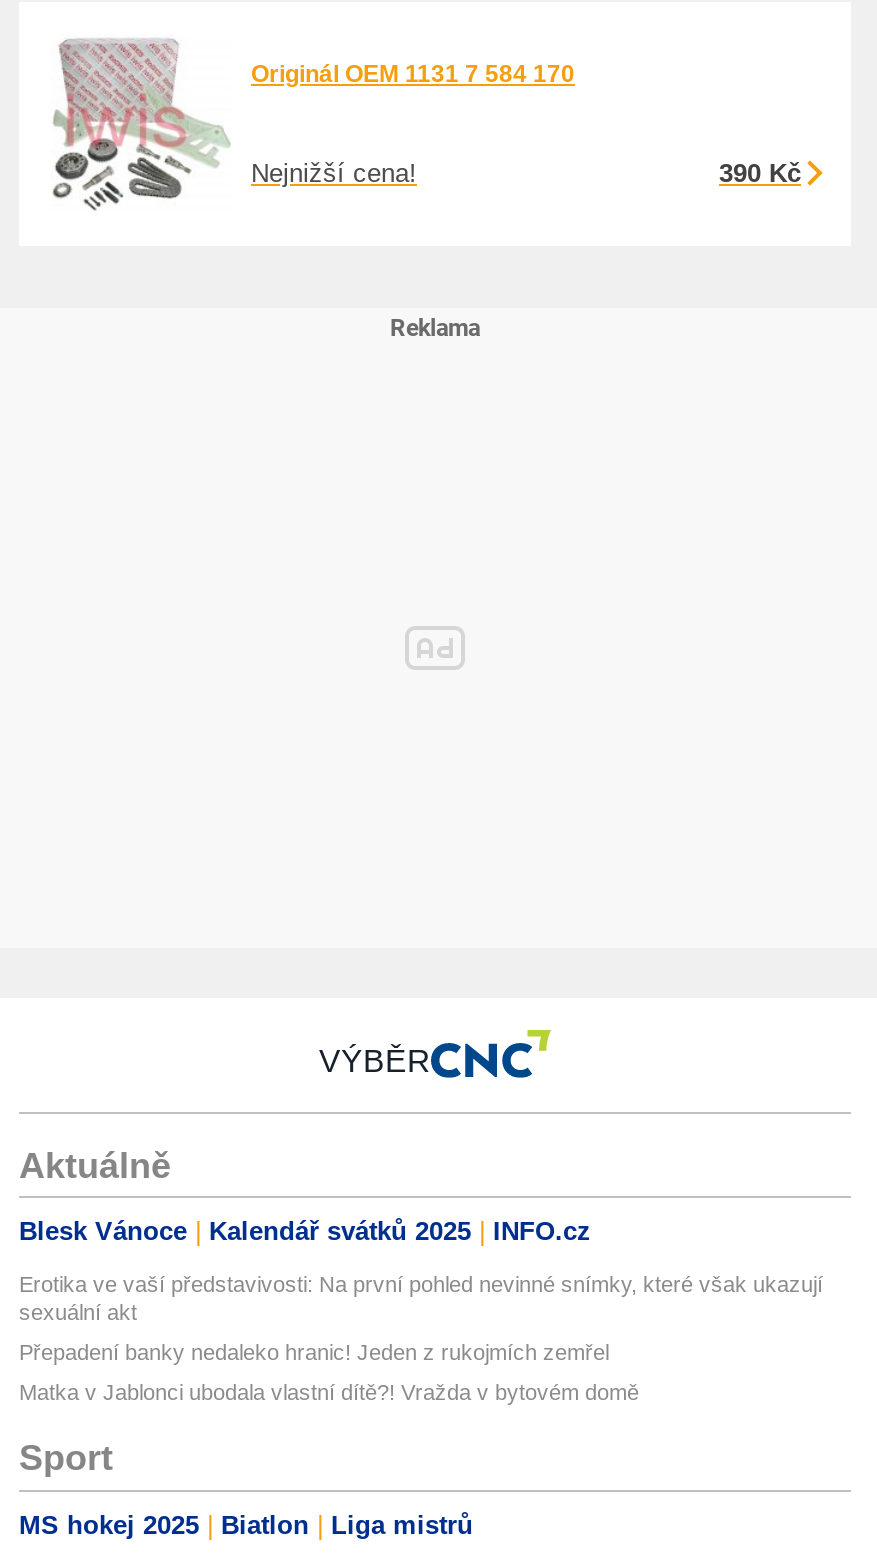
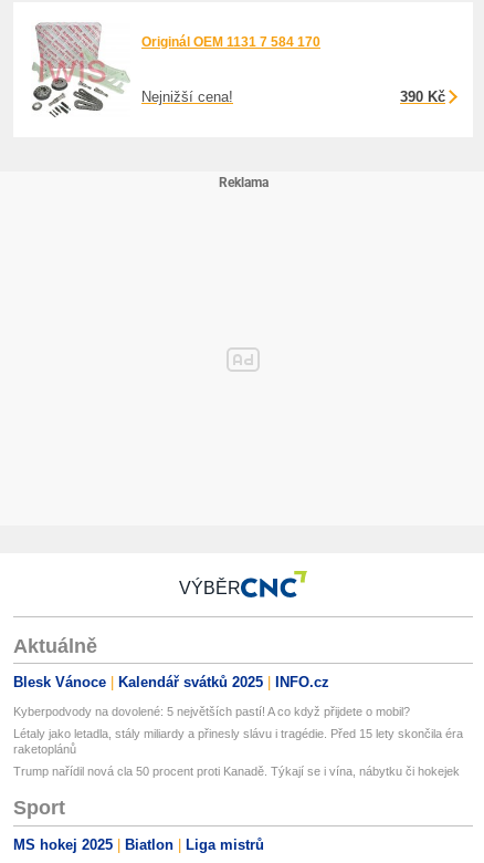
- Erotika ve vaší představivosti: Na první pohled nevinné snímky, které však ukazují
- sexuální akt
+ Kyberpodvody na dovolené: 5 největších pastí! A co když přijdete o mobil?

- Přepadení banky nedaleko hranic! Jeden z rukojmích zemřel
+ Létaly jako letadla, stály miliardy a přinesly slávu i tragédie. Před 15 lety skončila éra
+ raketoplánů

- Matka v Jablonci ubodala vlastní dítě?! Vražda v bytovém domě
+ Trump nařídil nová cla 50 procent proti Kanadě. Týkají se i vína, nábytku či hokejek
